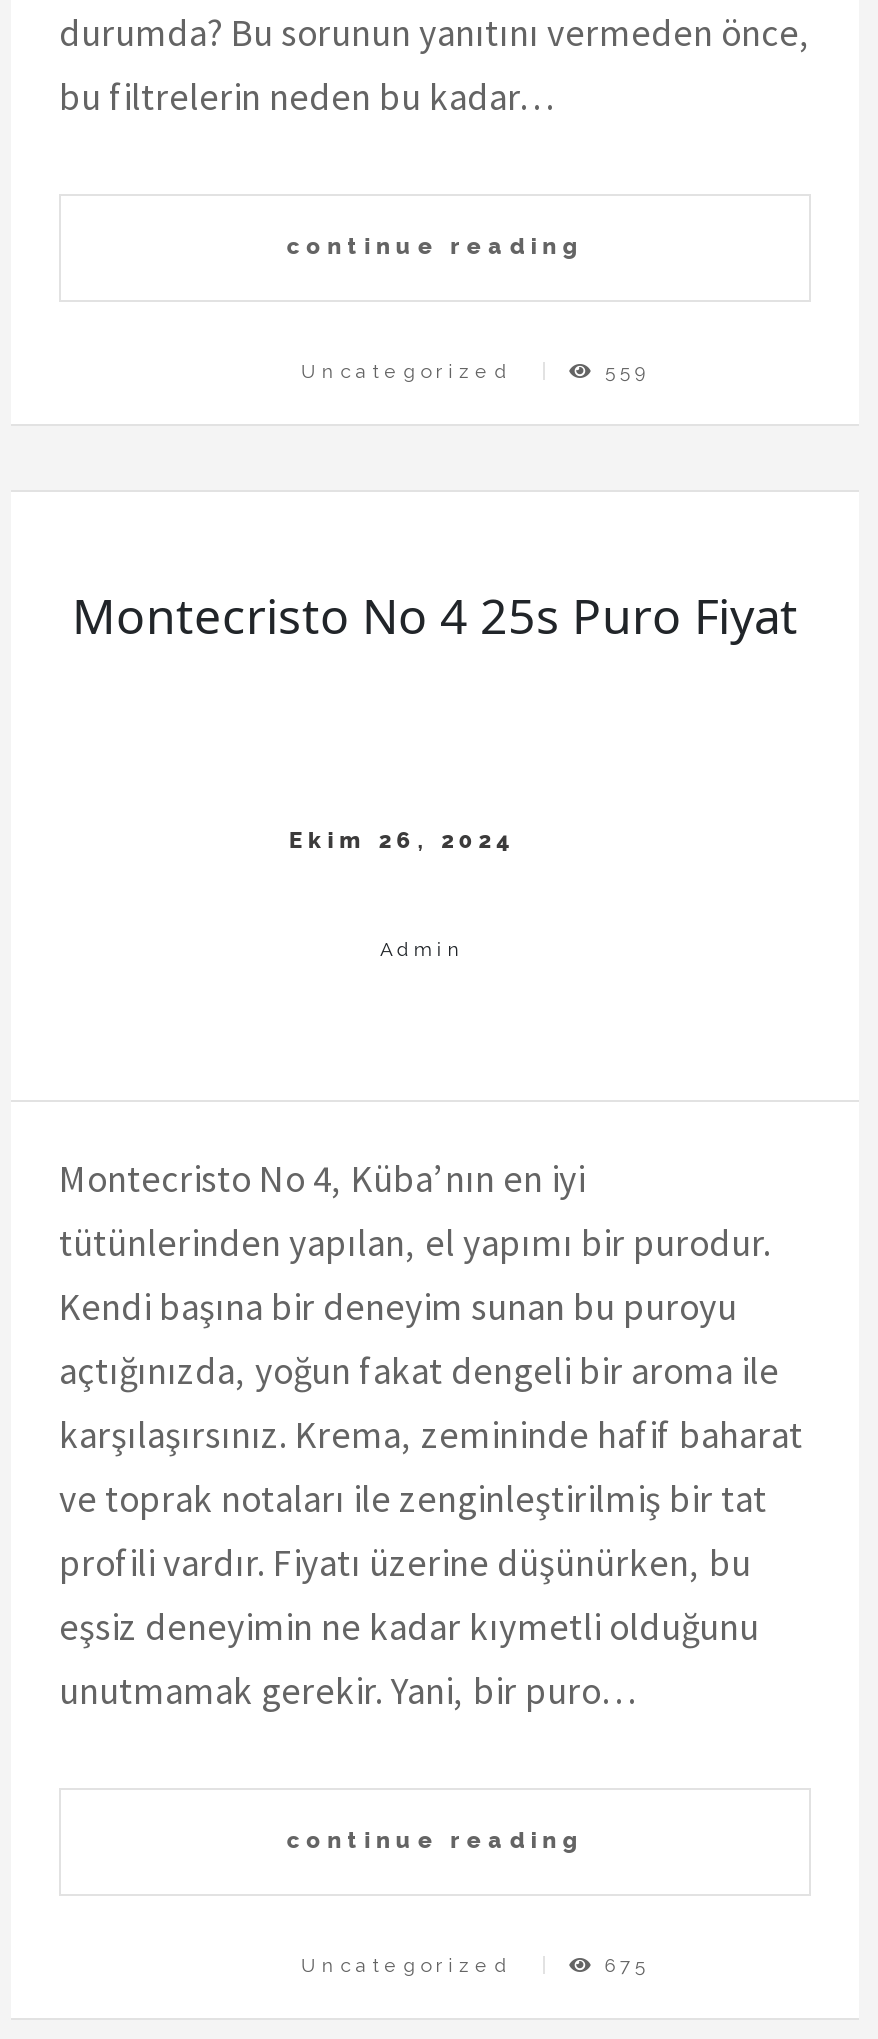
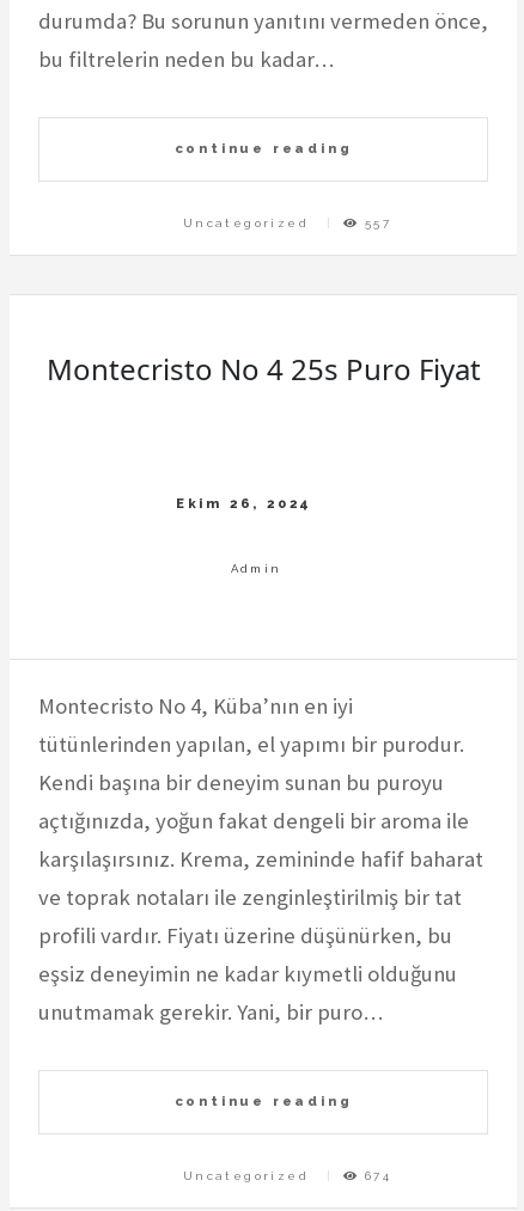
- 559
+ 557

- 675
+ 674
